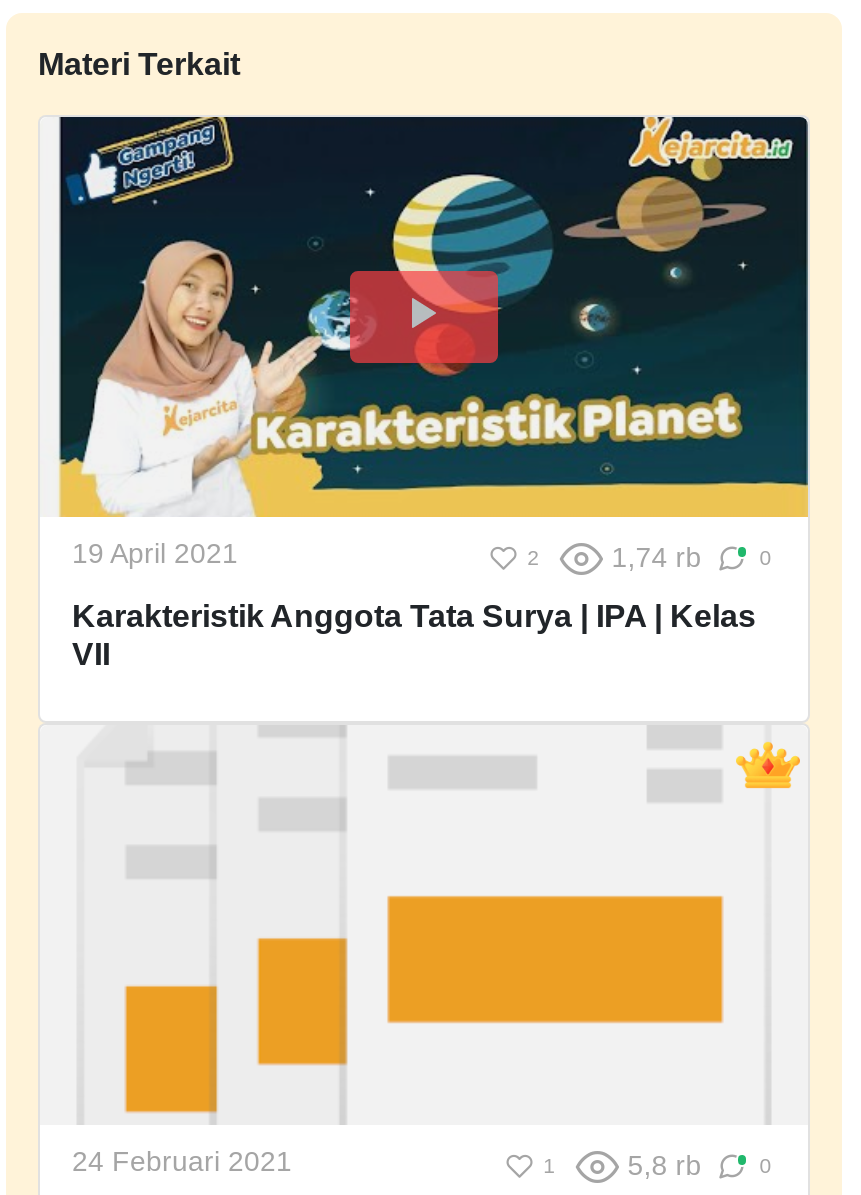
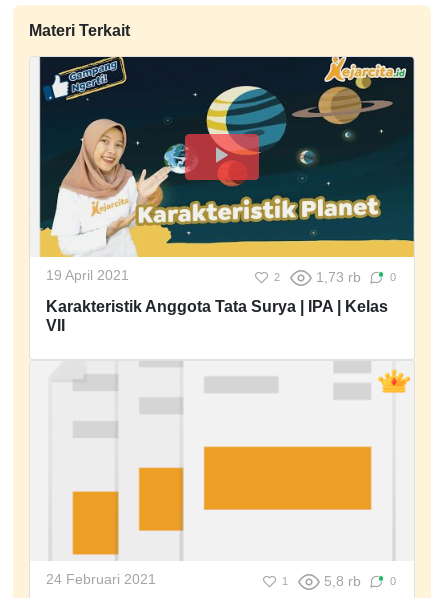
- 1,74 rb
+ 1,73 rb
